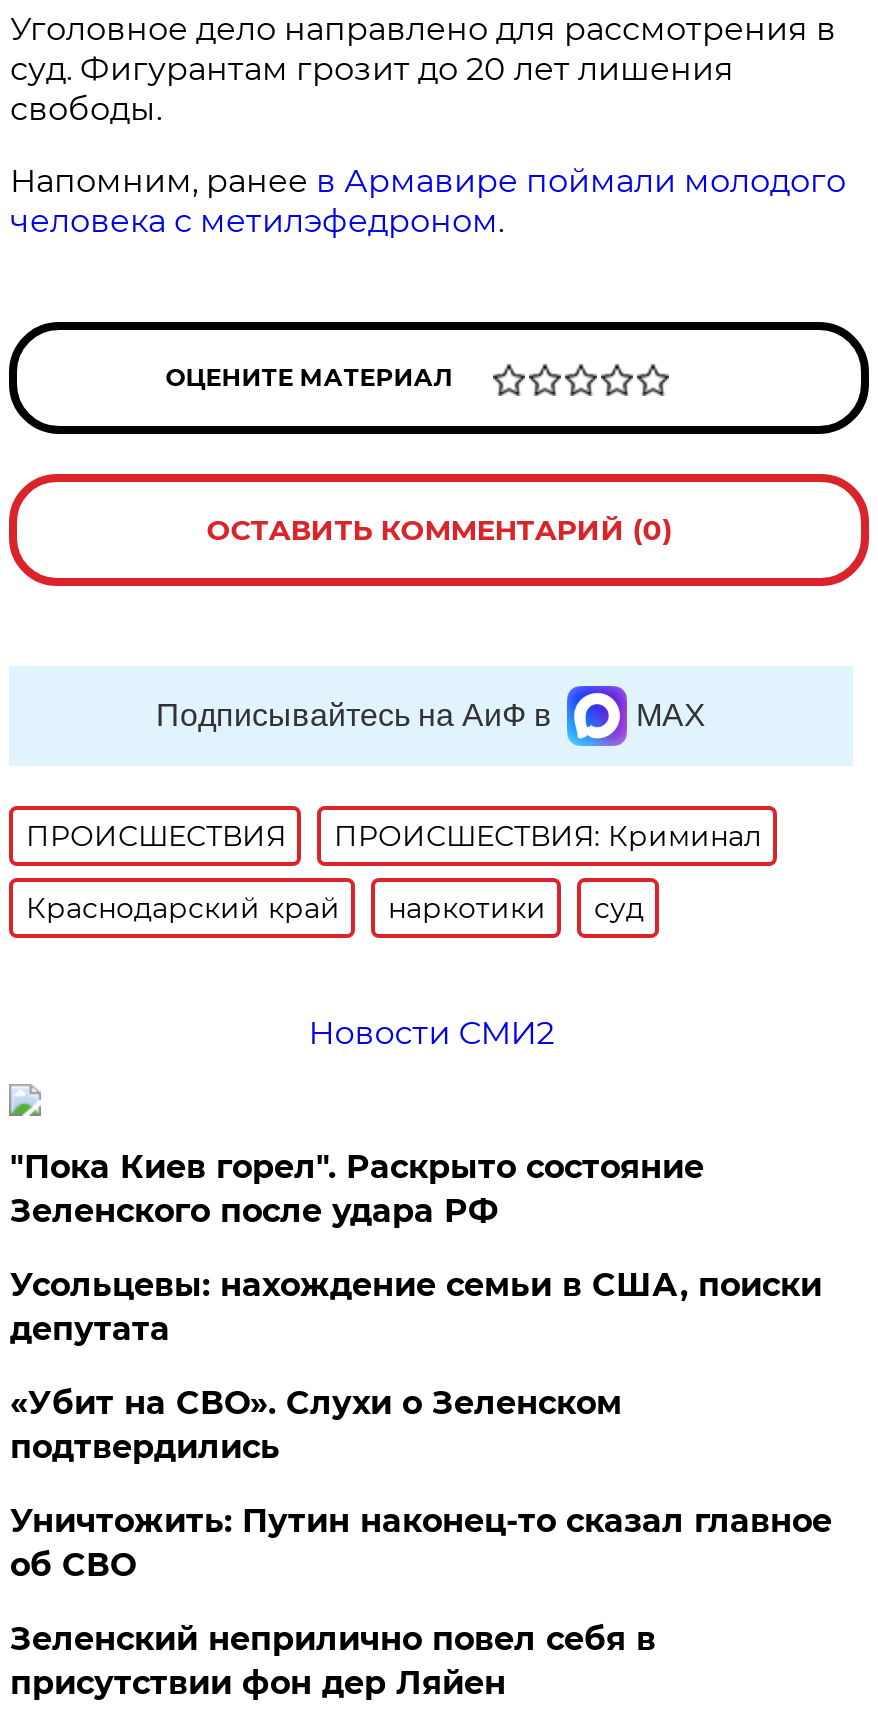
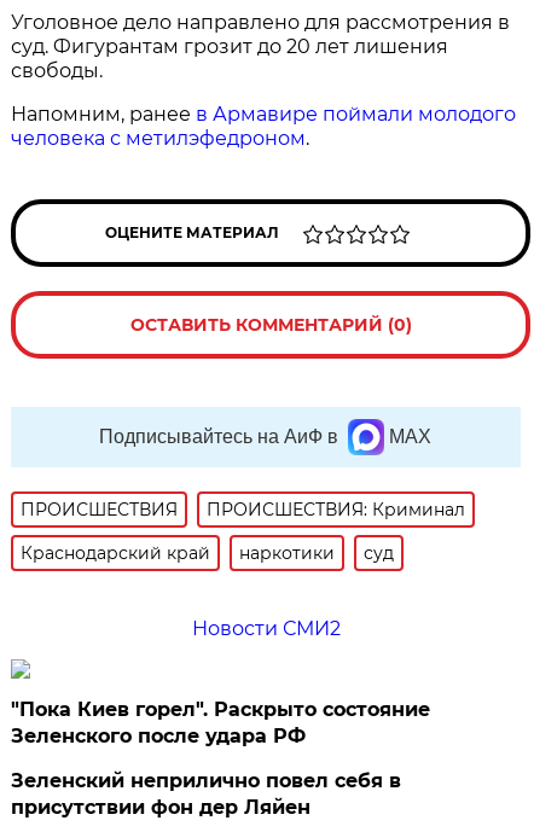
- Усольцевы: нахождение семьи в США, поиски
- депутата
- «Убит на СВО». Слухи о Зеленском
- подтвердились
- Уничтожить: Путин наконец-то сказал главное
- об СВО
